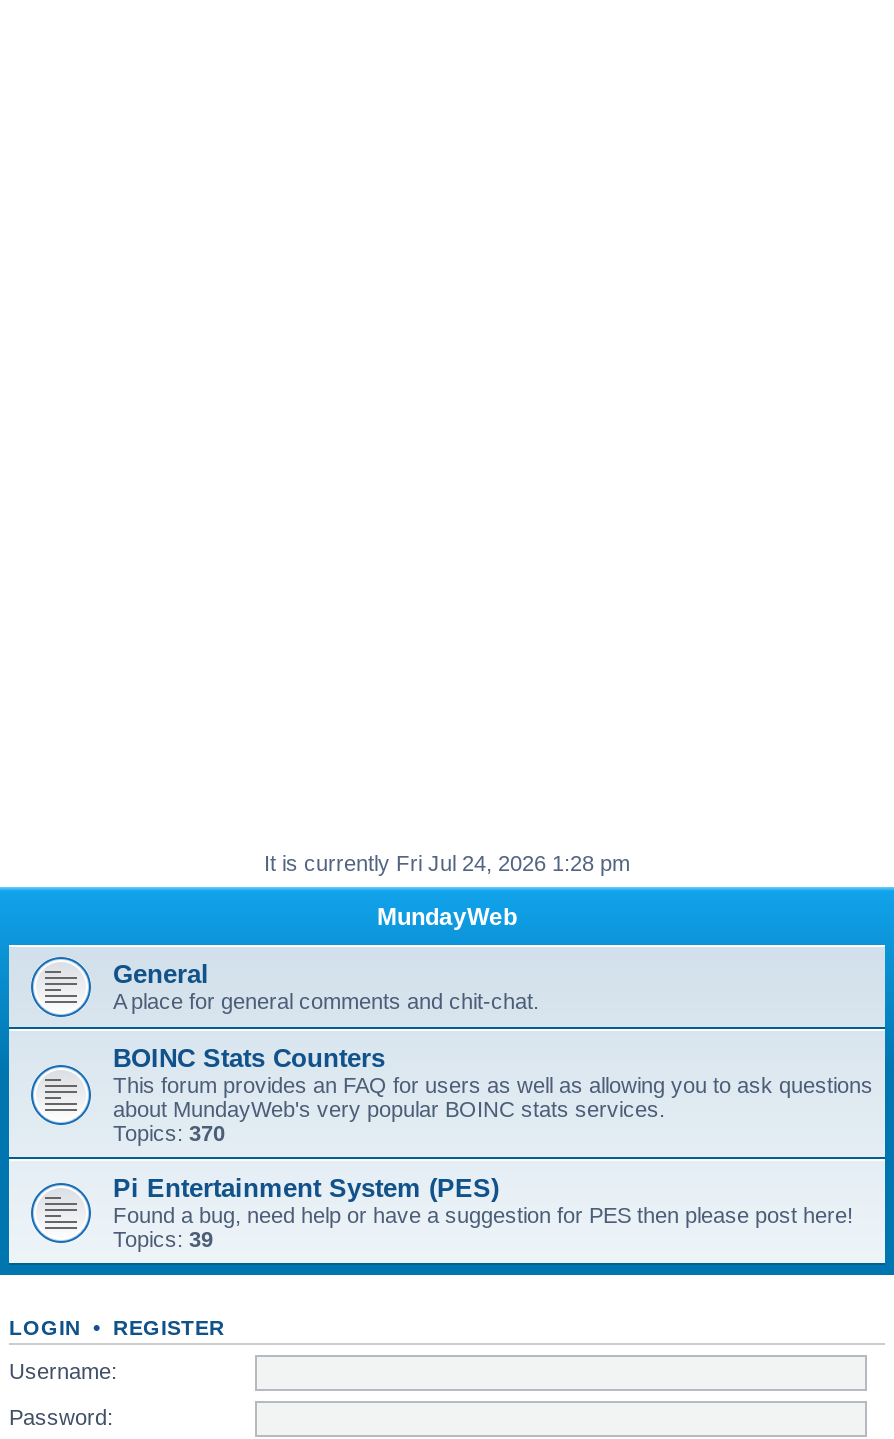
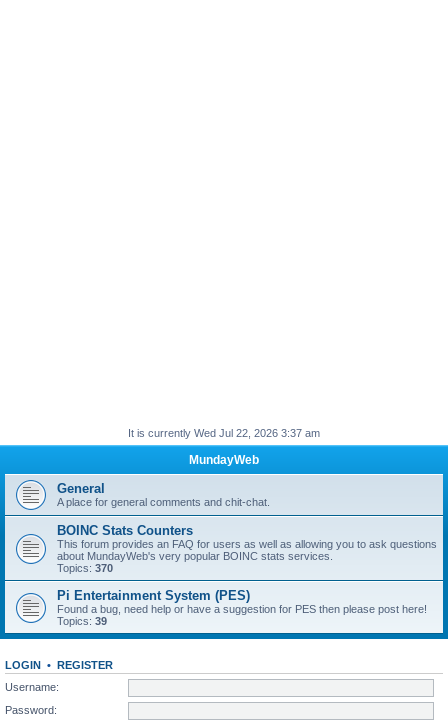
- It is currently Fri Jul 24, 2026 1:28 pm
+ It is currently Wed Jul 22, 2026 3:37 am
